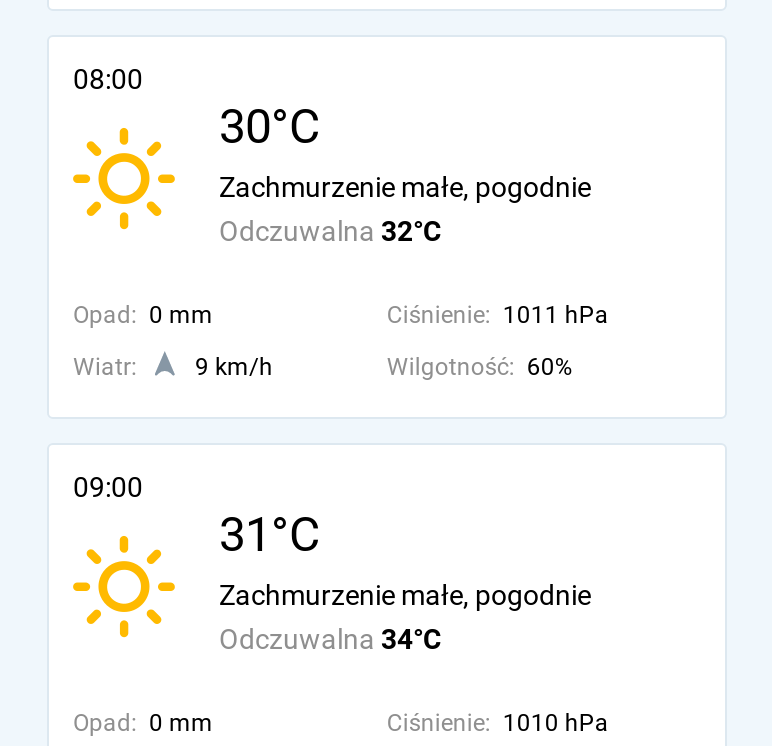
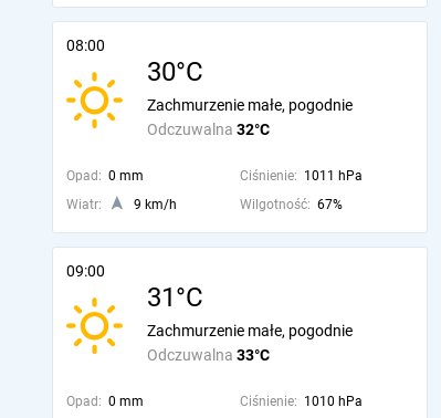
- Wilgotność: 60%
+ Wilgotność: 67%

- Odczuwalna 34°C
+ Odczuwalna 33°C
